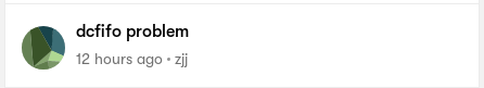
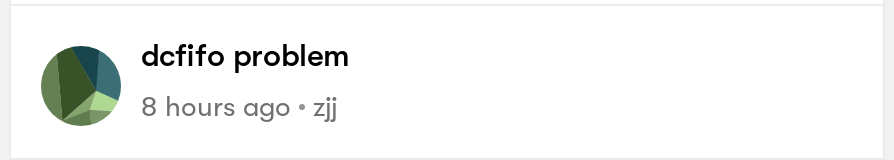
- 12 hours ago
+ 8 hours ago
